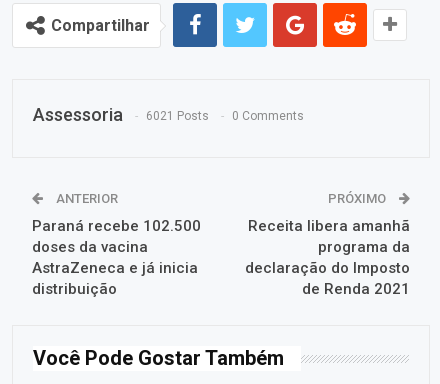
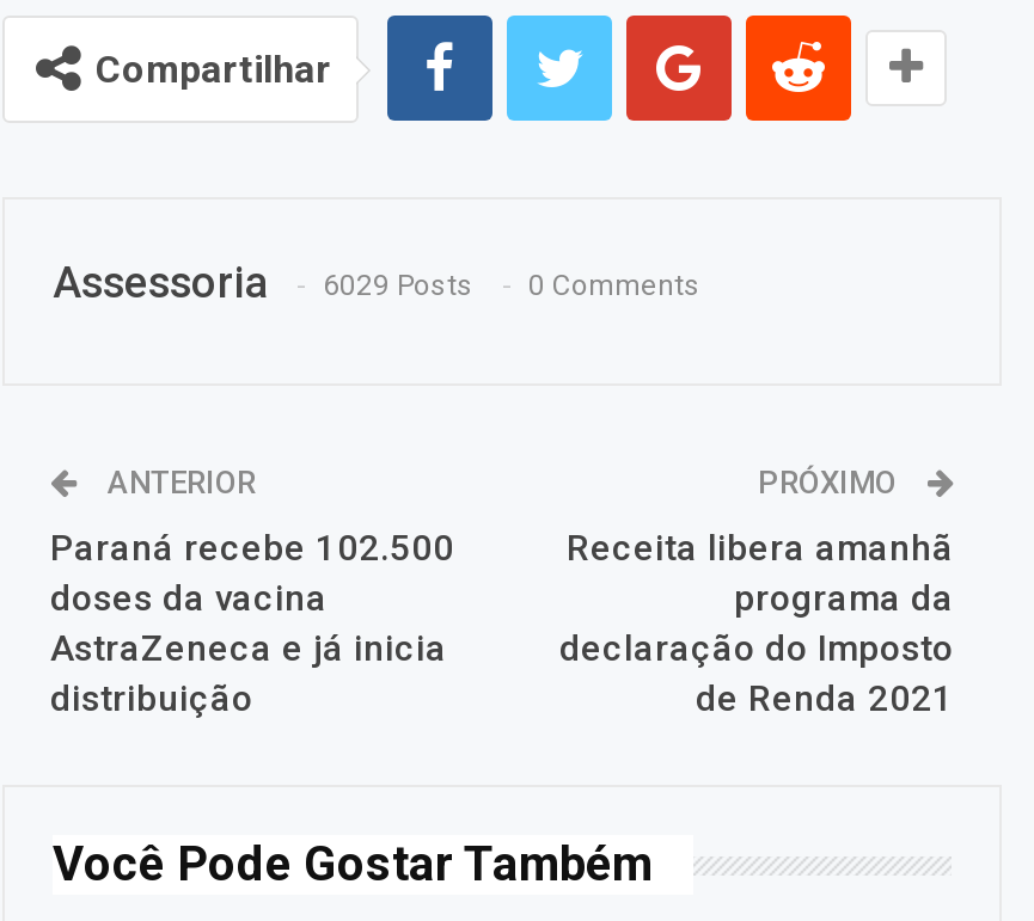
- Assessoria 6021 Posts 0 Comments
+ Assessoria 6029 Posts 0 Comments
